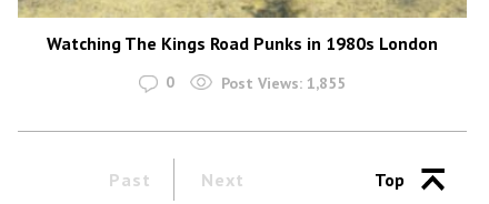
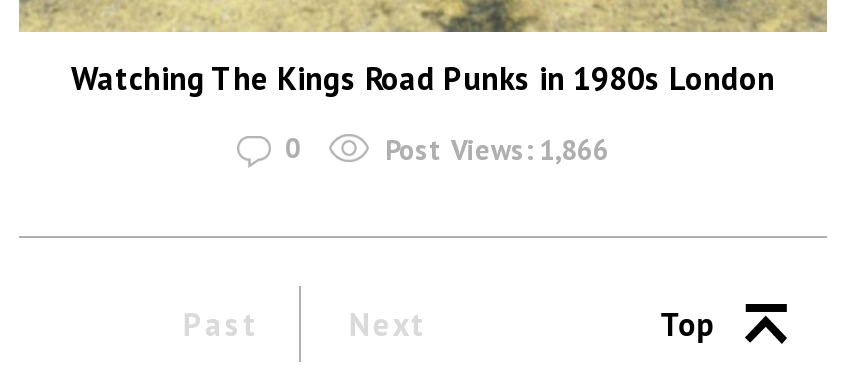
- Post Views: 1,855
+ Post Views: 1,866
